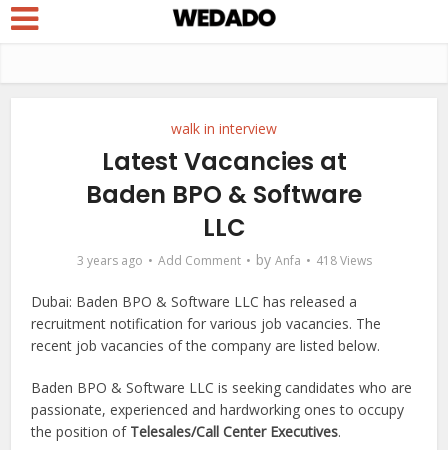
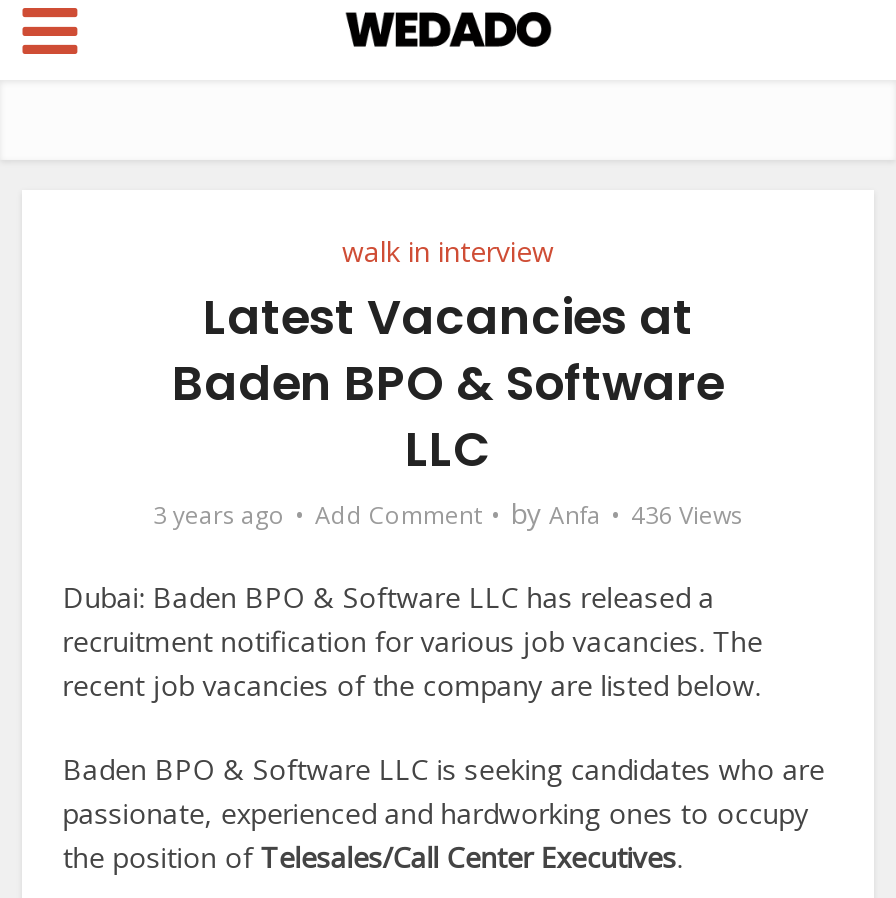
- 3 years ago Add Comment by Anfa 418 Views
+ 3 years ago Add Comment by Anfa 436 Views
